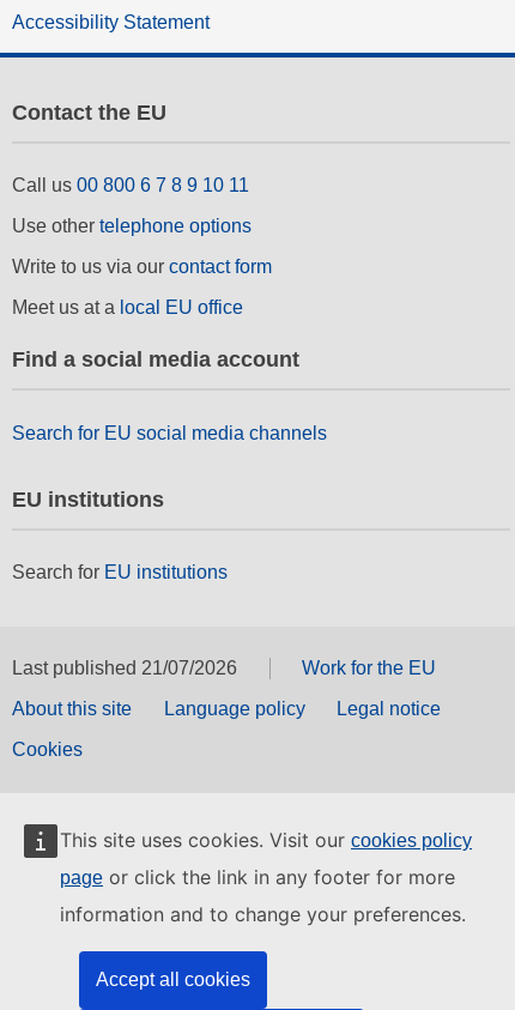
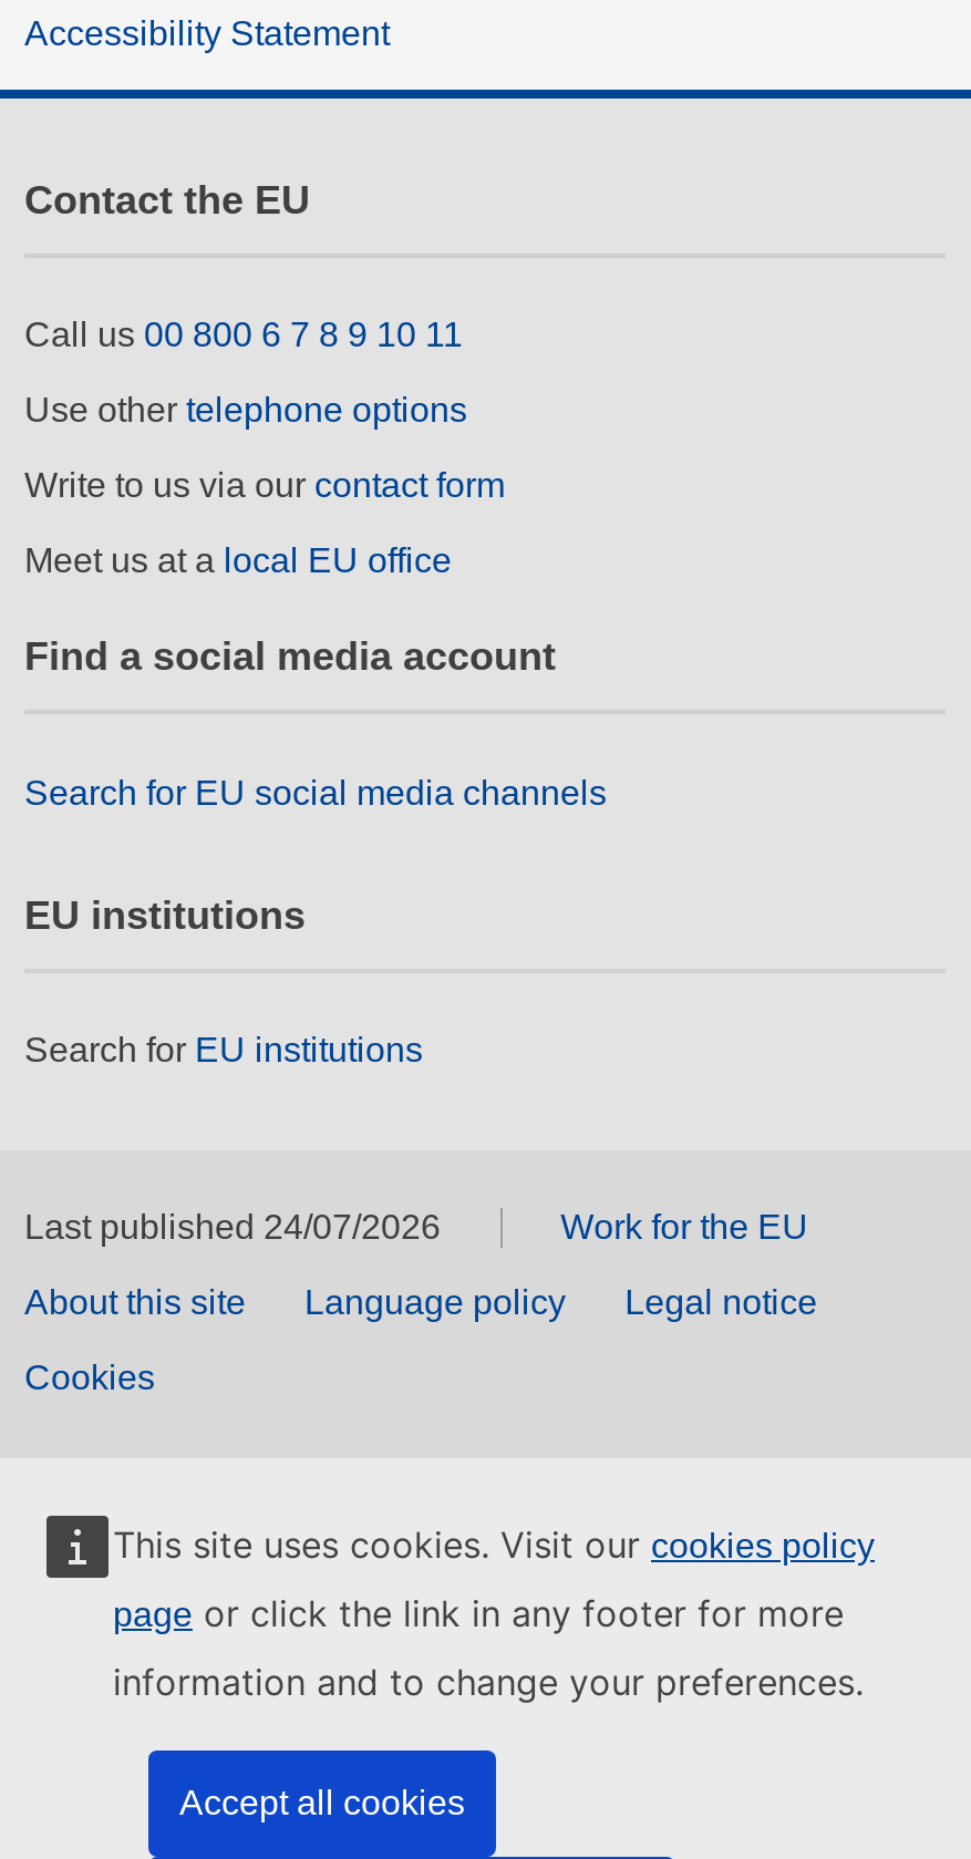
- Last published 21/07/2026
+ Last published 24/07/2026
